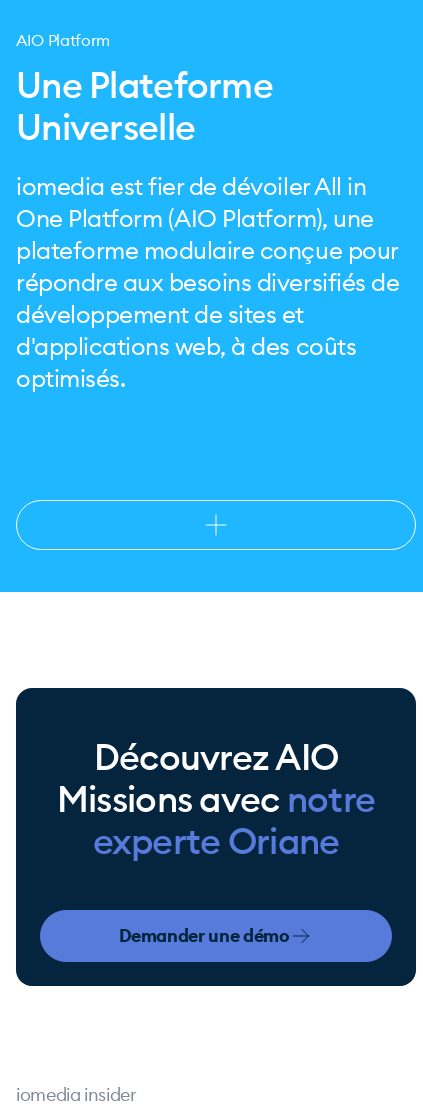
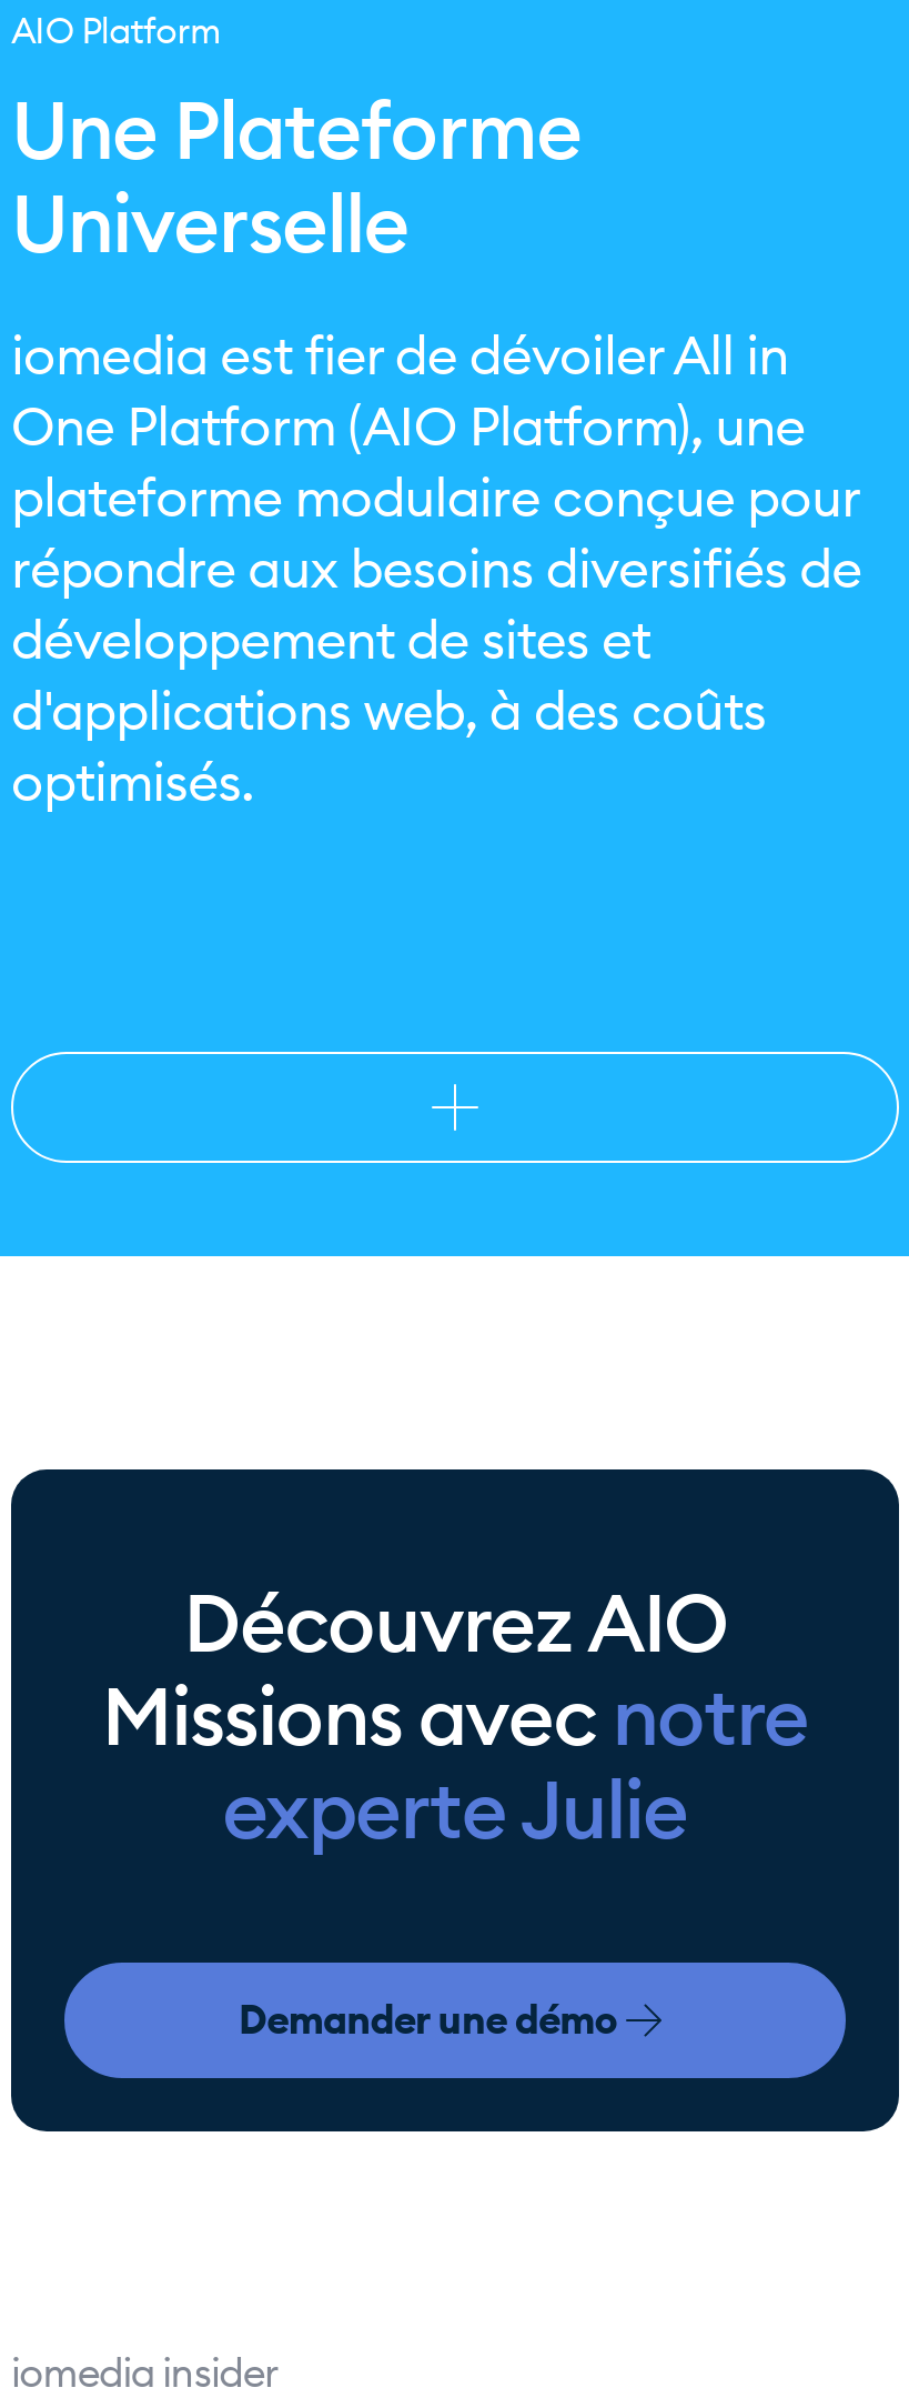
- experte Oriane
+ experte Julie
